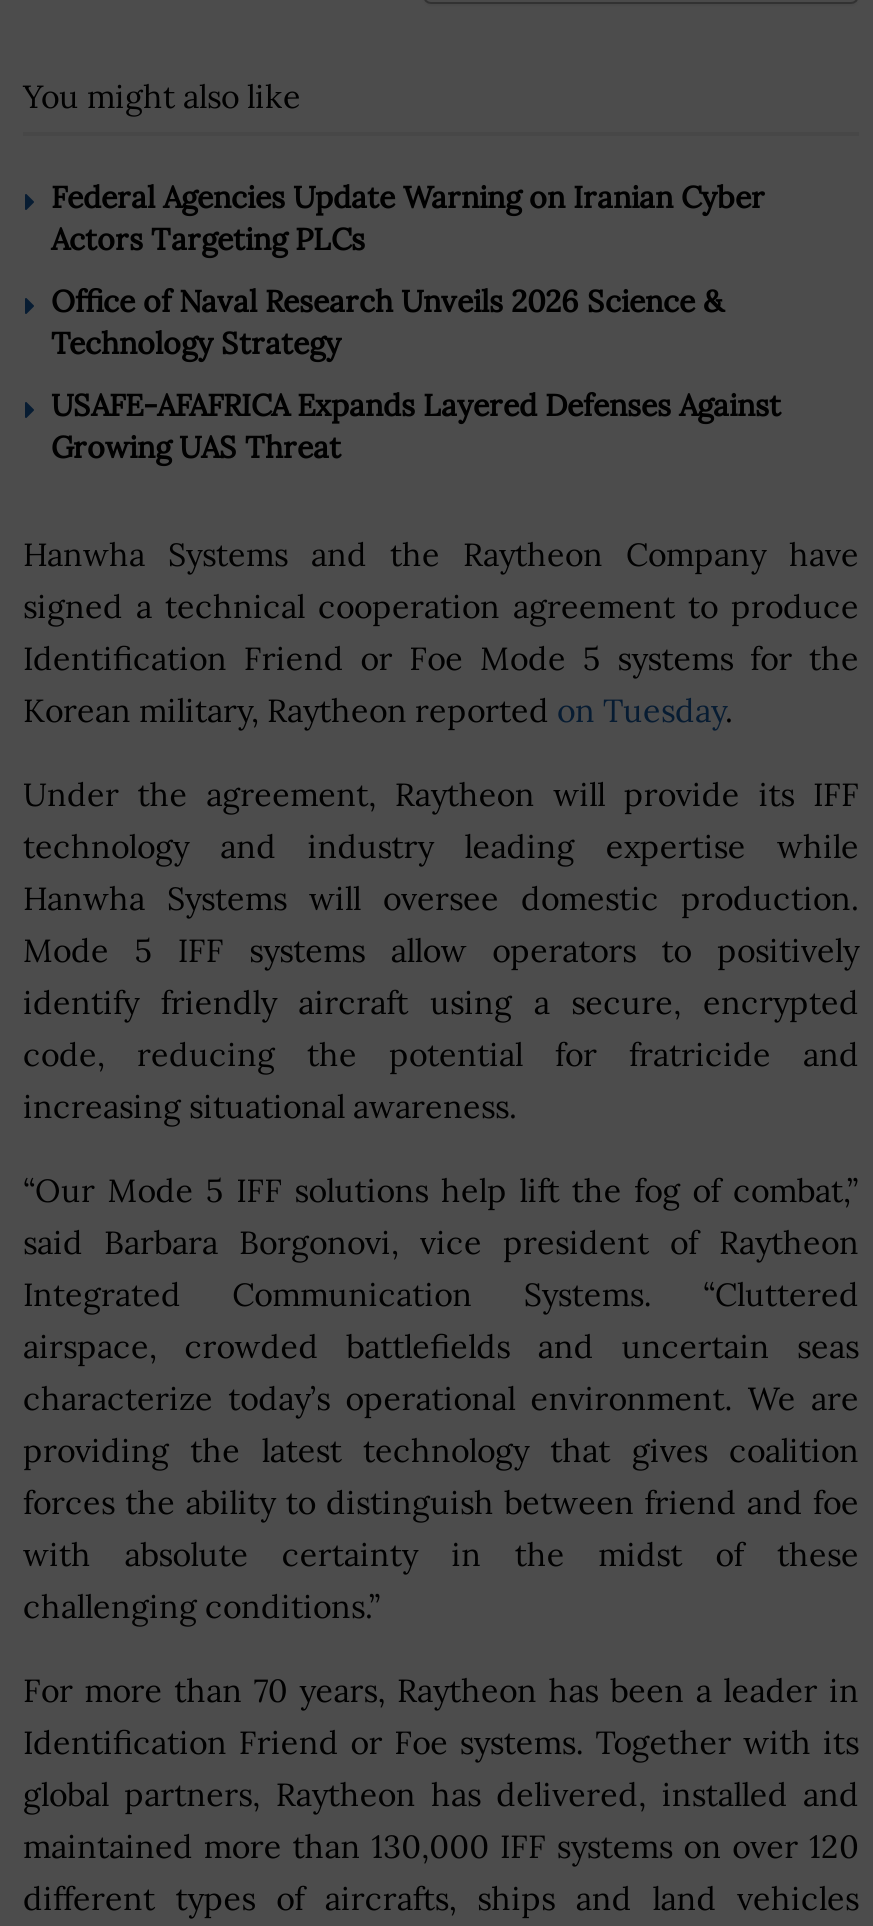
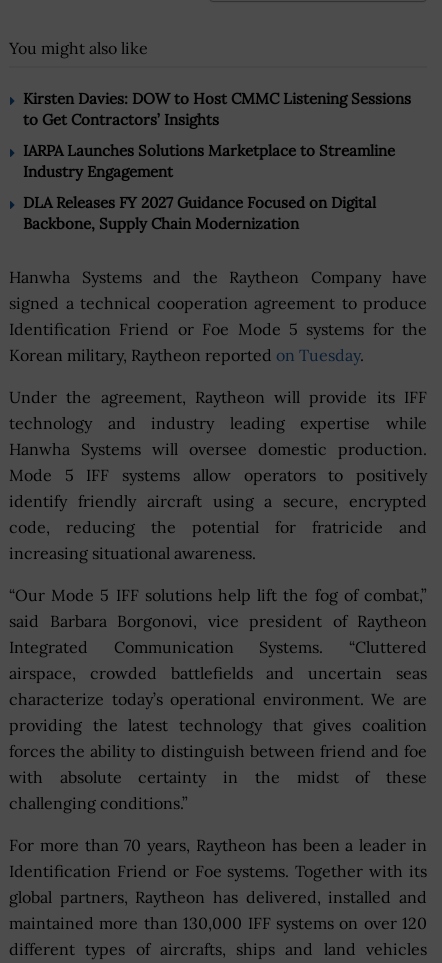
- Federal Agencies Update Warning on Iranian Cyber
- Actors Targeting PLCs
+ Kirsten Davies: DOW to Host CMMC Listening Sessions
+ to Get Contractors’ Insights

- Office of Naval Research Unveils 2026 Science &
- Technology Strategy
+ IARPA Launches Solutions Marketplace to Streamline
+ Industry Engagement

- USAFE-AFAFRICA Expands Layered Defenses Against
- Growing UAS Threat
+ DLA Releases FY 2027 Guidance Focused on Digital
+ Backbone, Supply Chain Modernization
